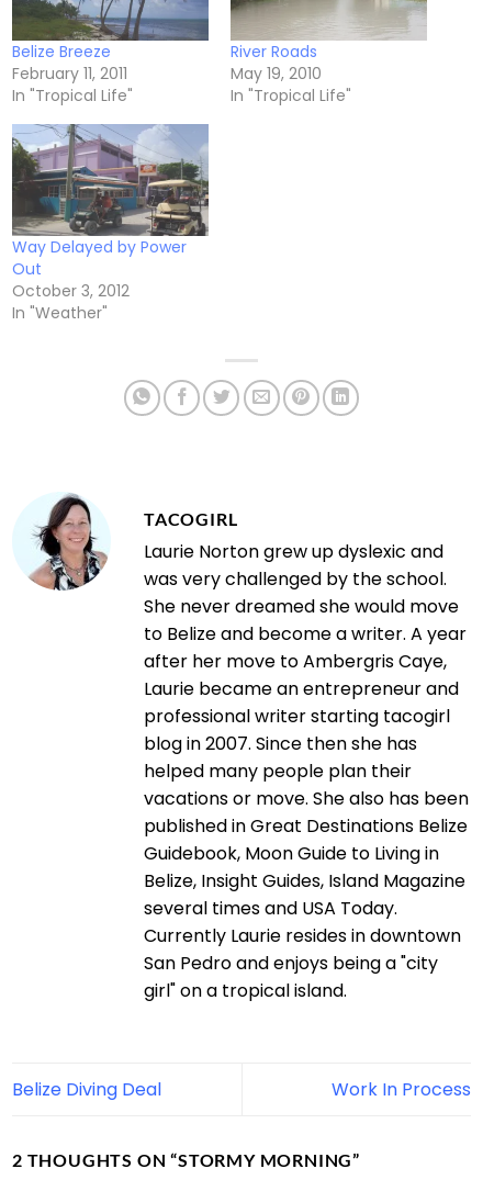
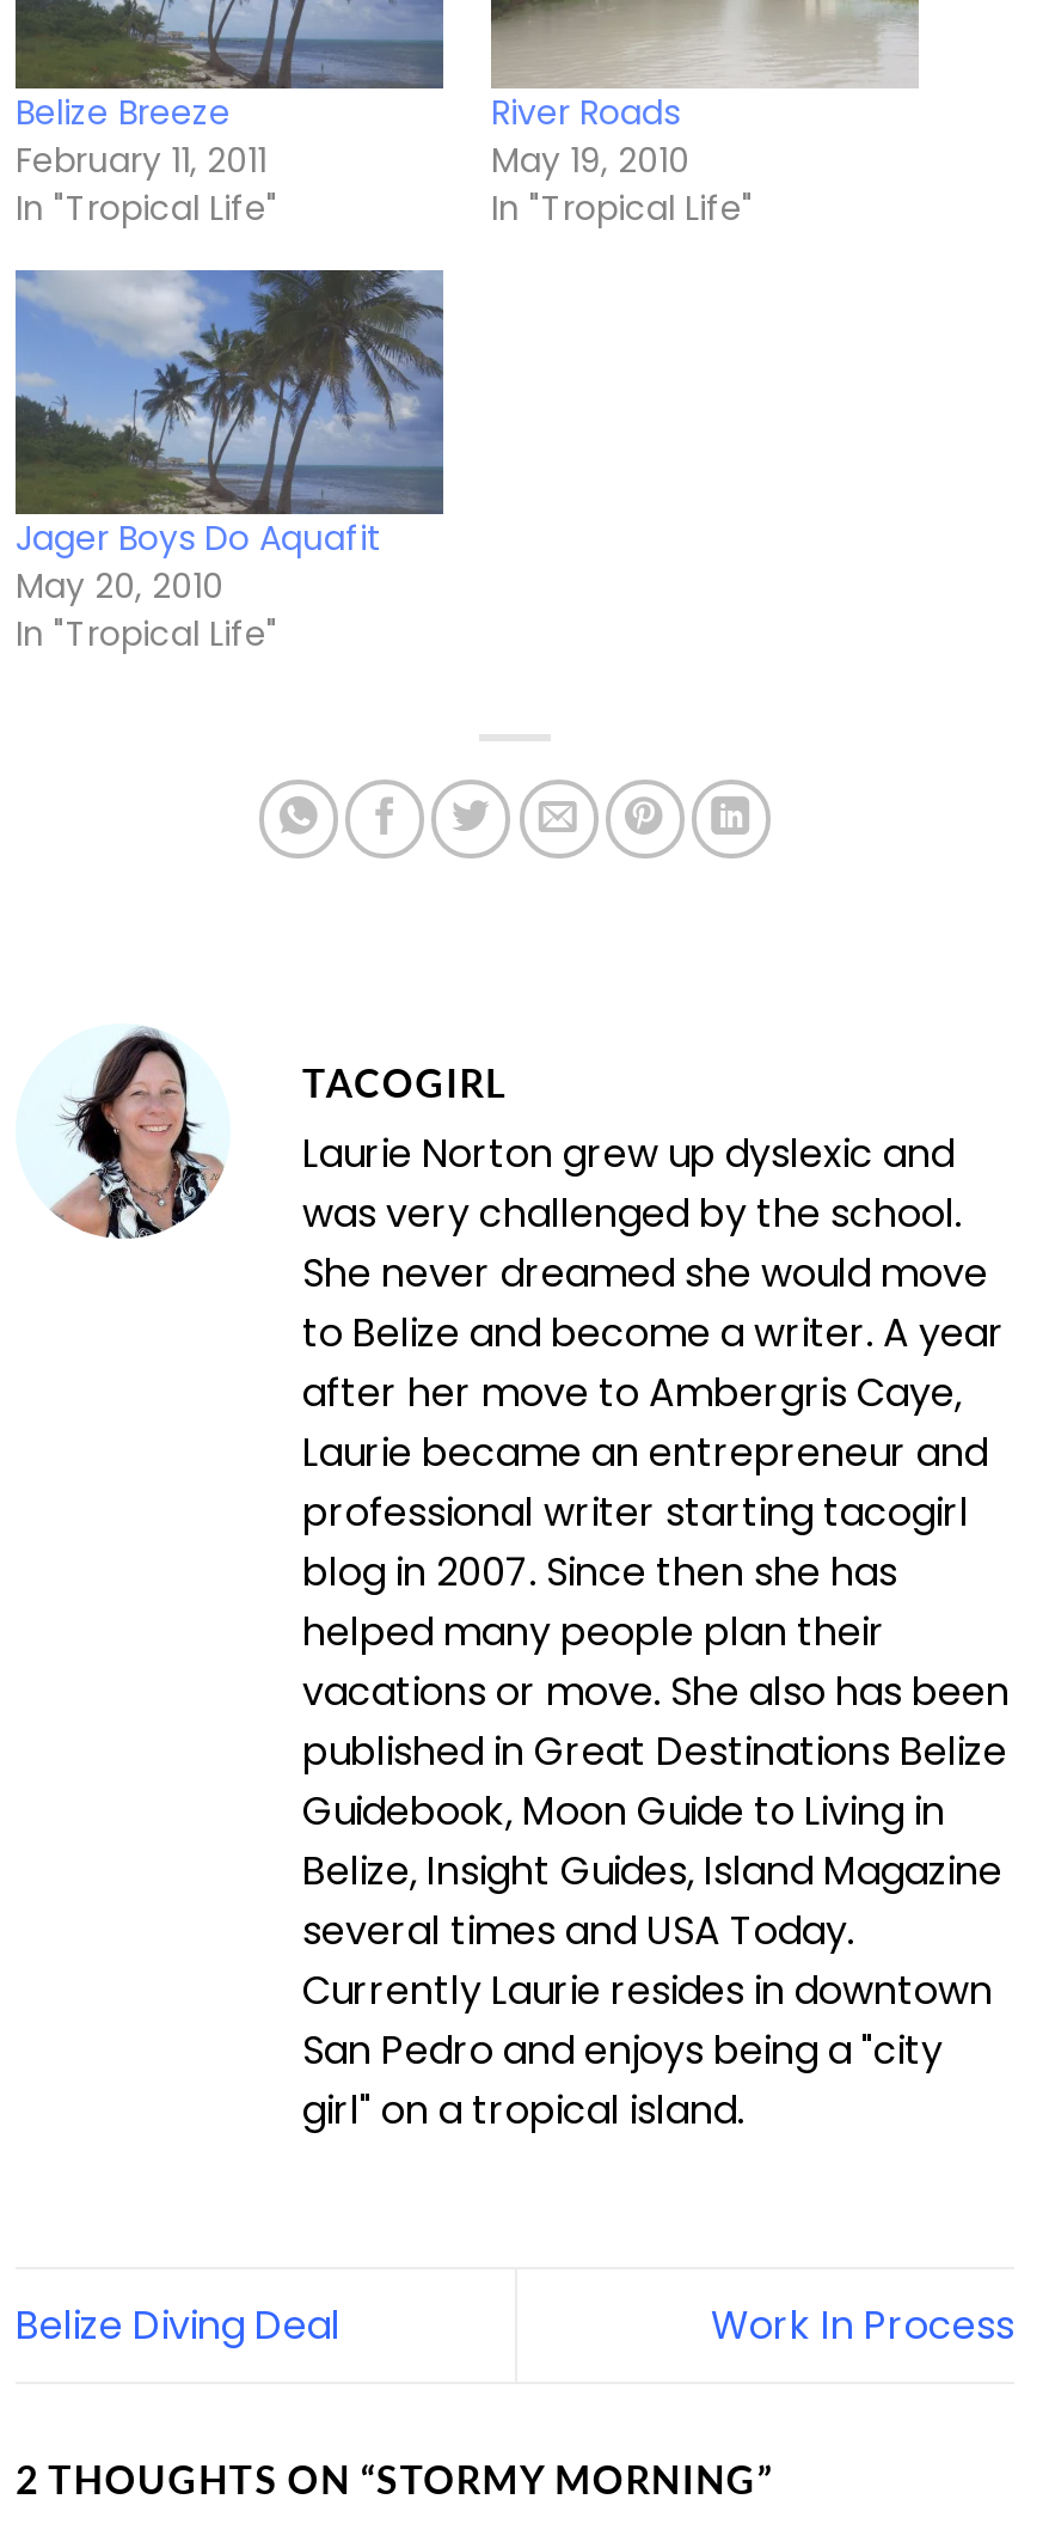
- [image]
- Way Delayed by Power
- Out
- October 3, 2012
- In "Weather"
+ [image]
+ Jager Boys Do Aquafit
+ May 20, 2010
+ In "Tropical Life"
